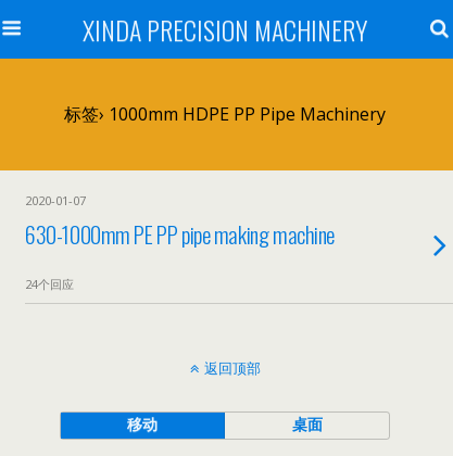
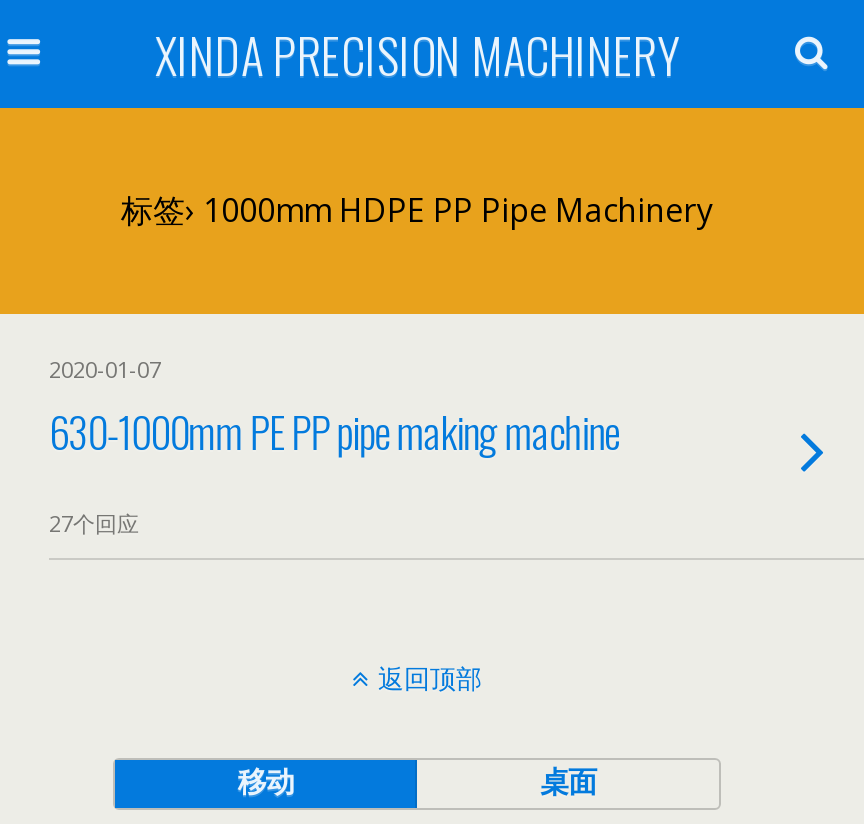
- 24个回应
+ 27个回应
